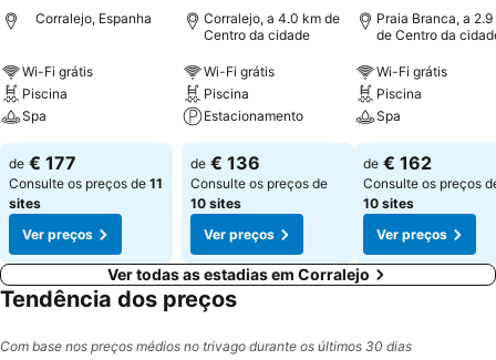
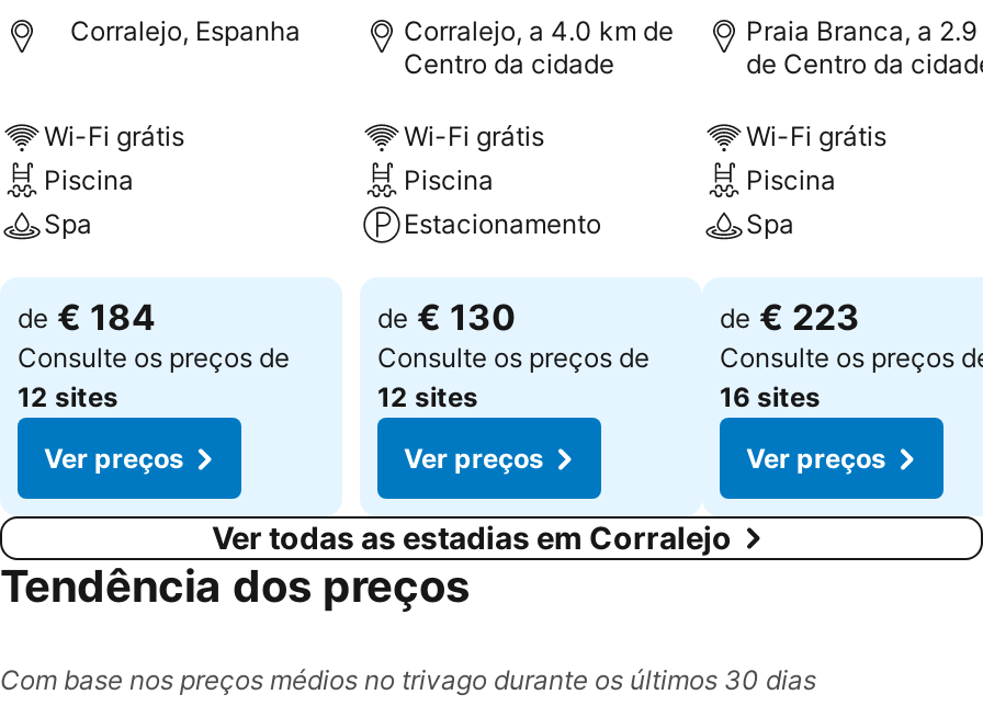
- de € 177
- Consulte os preços de 11
- sites
+ de € 184
+ Consulte os preços de
+ 12 sites

- de € 136
+ de € 130

- de € 162
+ de € 223

- 10 sites
+ 12 sites

- 10 sites
+ 16 sites
